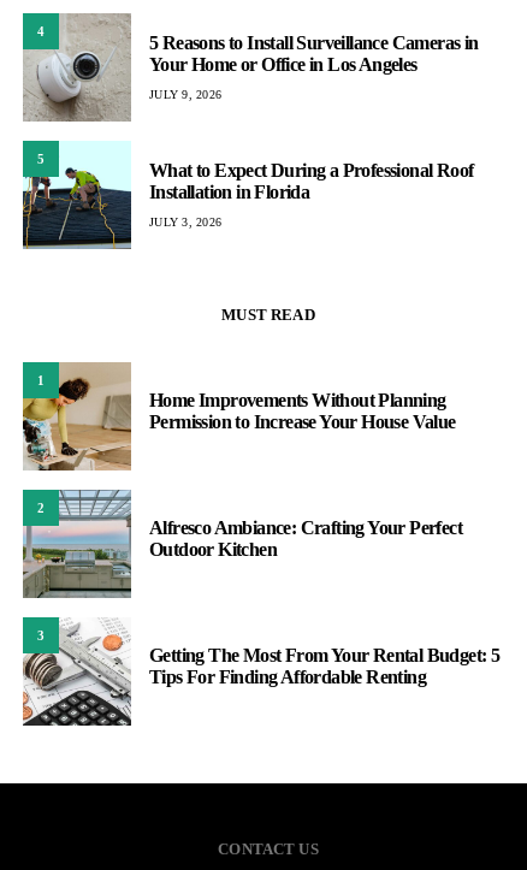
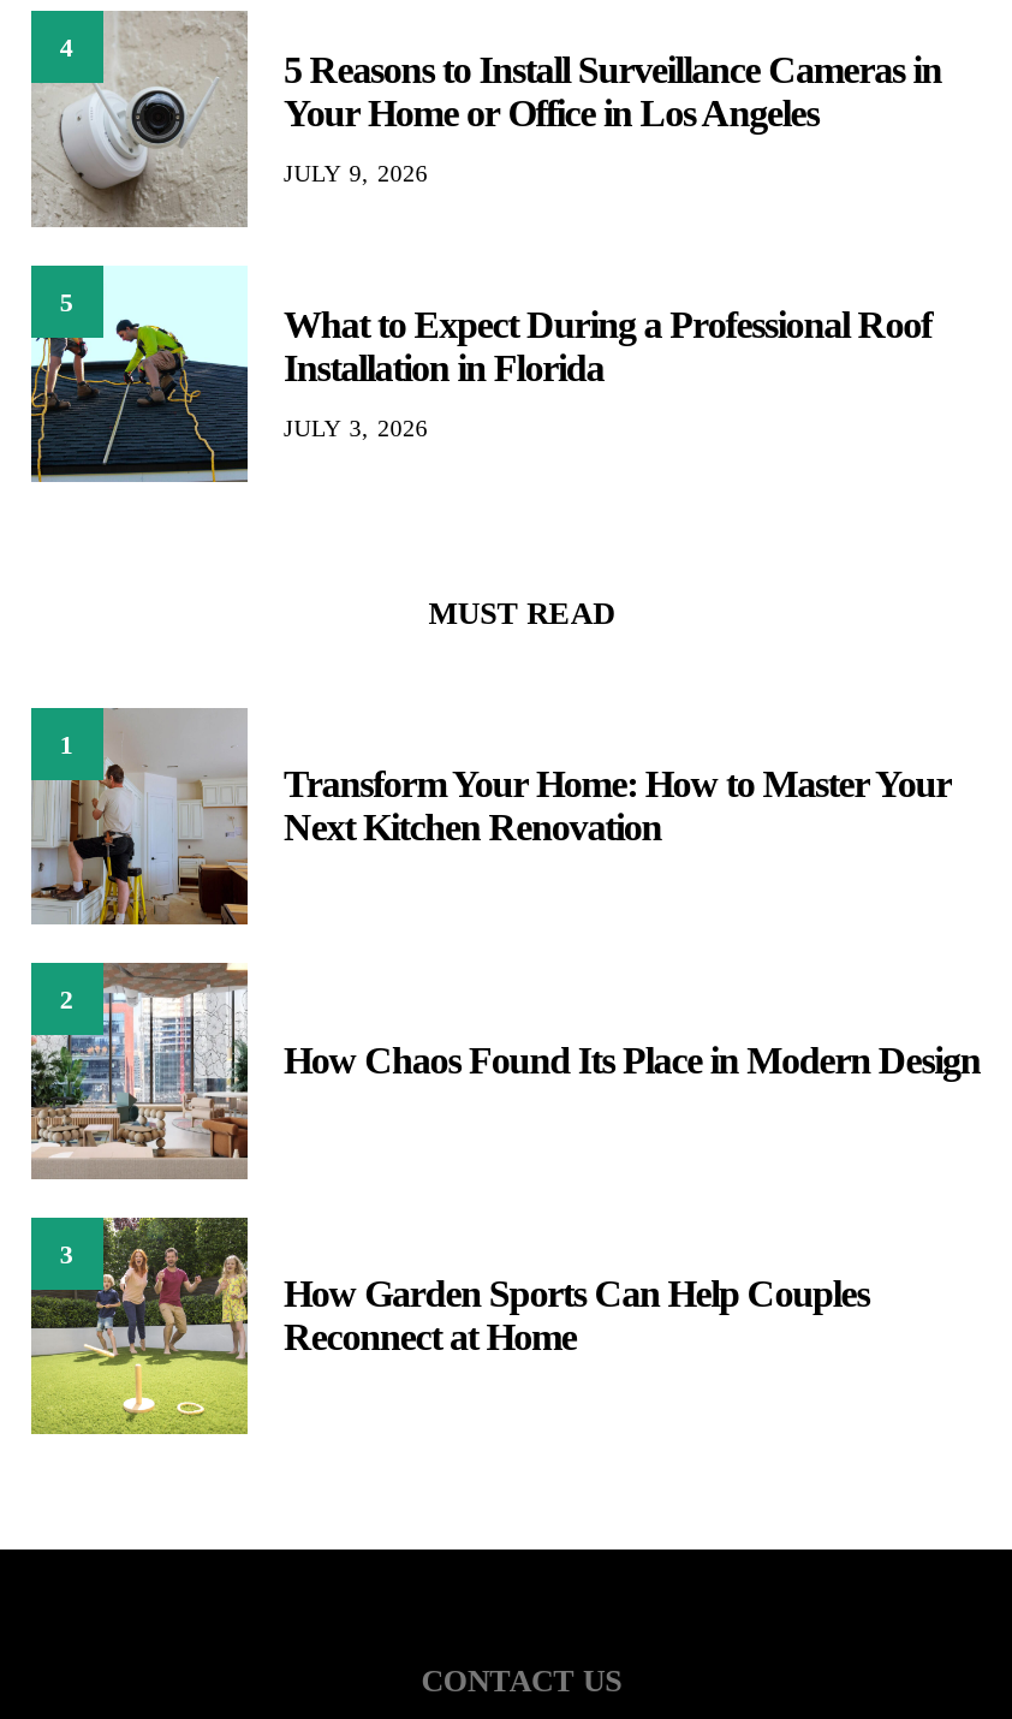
- [image]
- Home Improvements Without Planning
- Permission to Increase Your House Value
+ [image]
+ Transform Your Home: How to Master Your
+ Next Kitchen Renovation

- [image]
- Alfresco Ambiance: Crafting Your Perfect
- Outdoor Kitchen
+ [image]
+ How Chaos Found Its Place in Modern Design

- [image]
- Getting The Most From Your Rental Budget: 5
- Tips For Finding Affordable Renting
+ [image]
+ How Garden Sports Can Help Couples
+ Reconnect at Home
